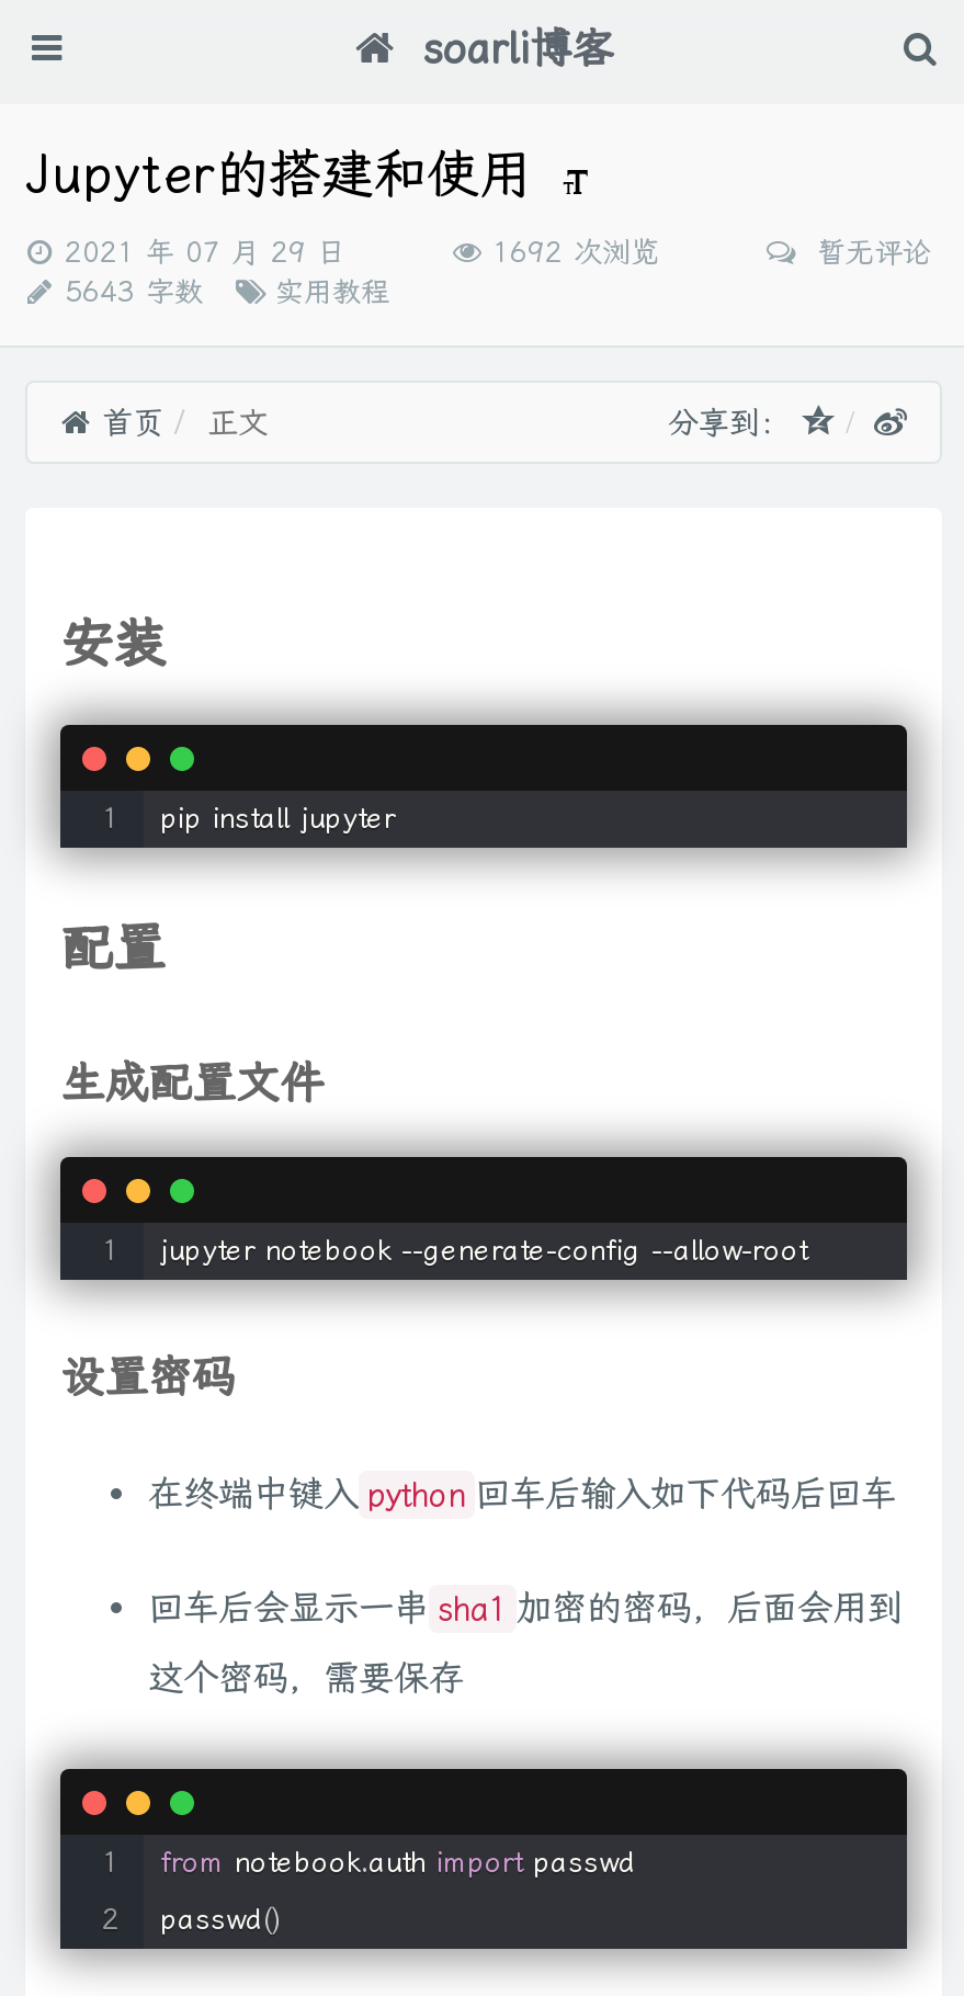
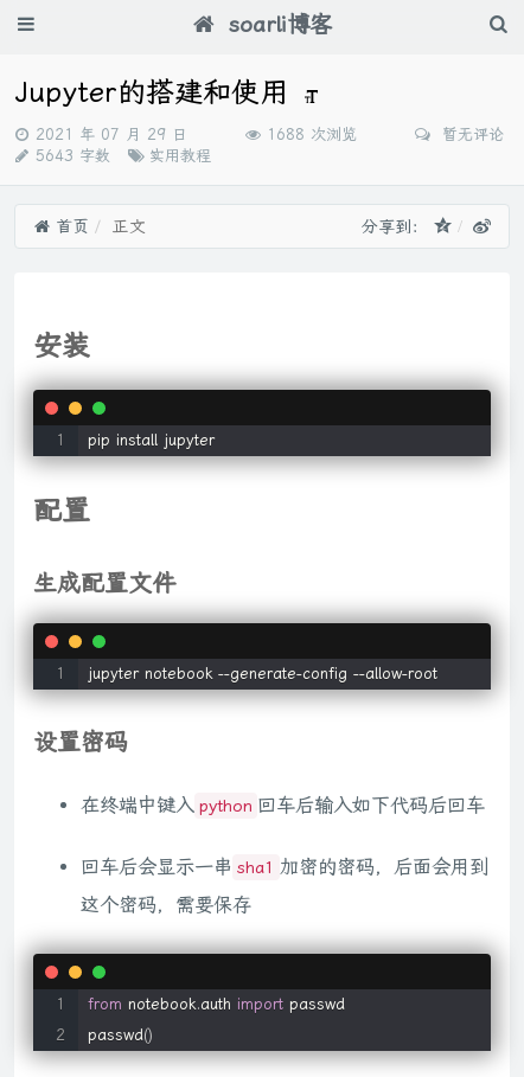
- 1692 次浏览
+ 1688 次浏览
